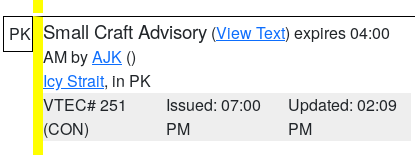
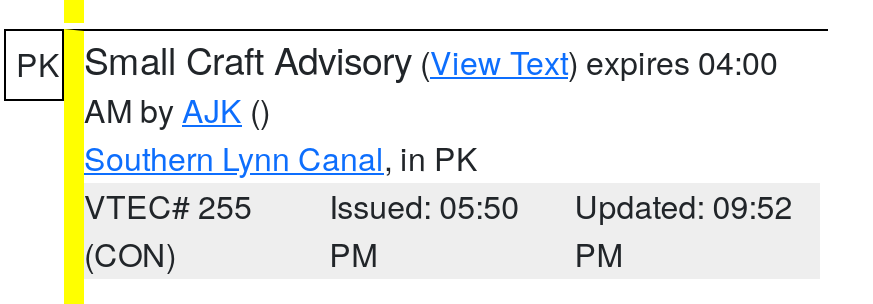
- Icy Strait, in PK
- VTEC# 251
+ Southern Lynn Canal, in PK
+ VTEC# 255

- Issued: 07:00
+ Issued: 05:50

- Updated: 02:09
+ Updated: 09:52
